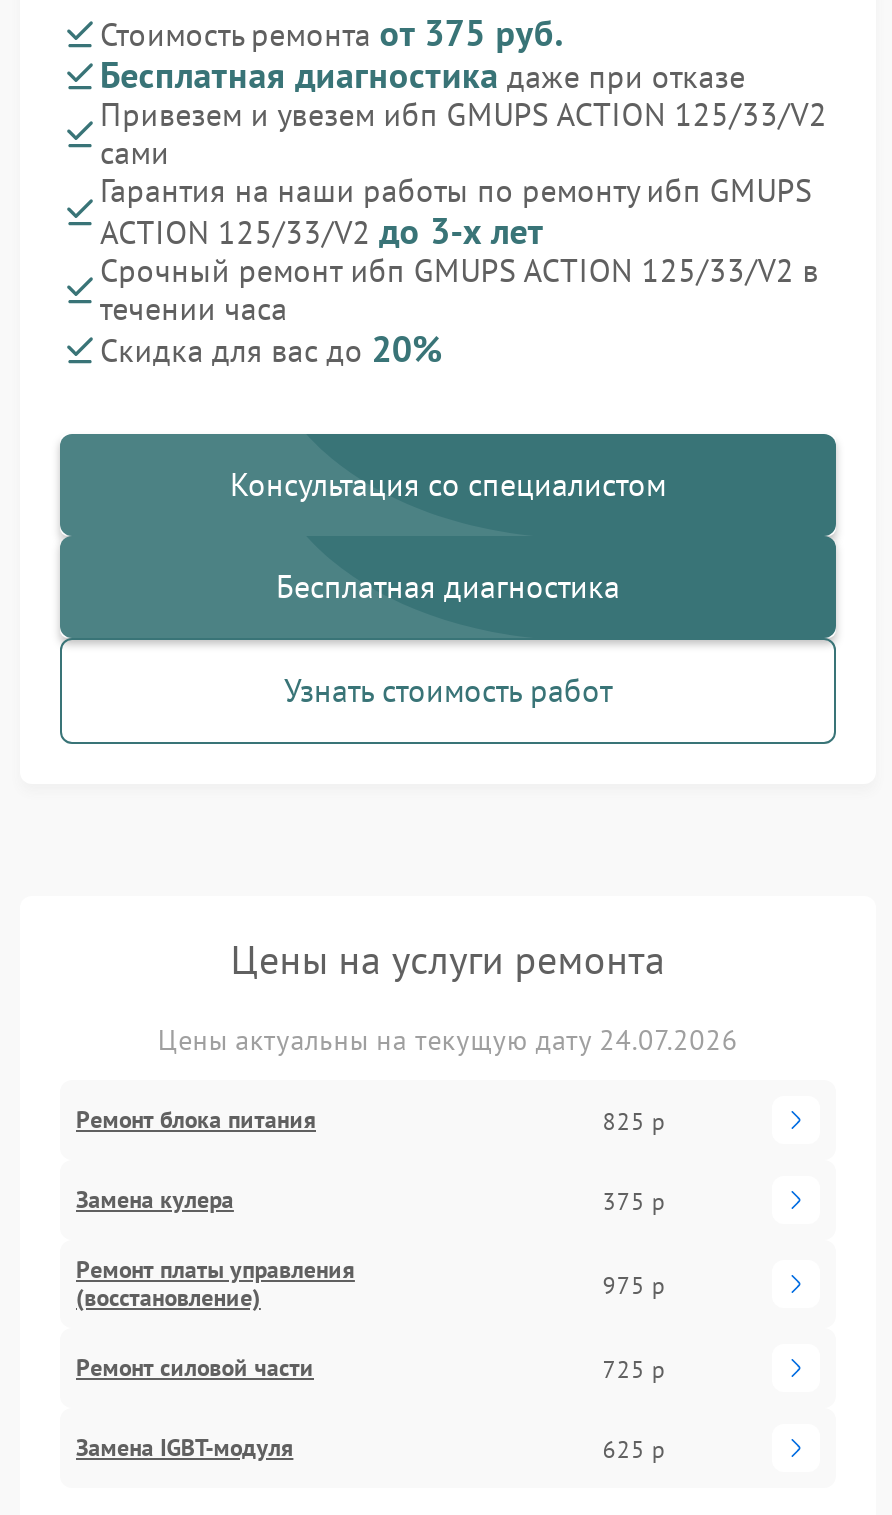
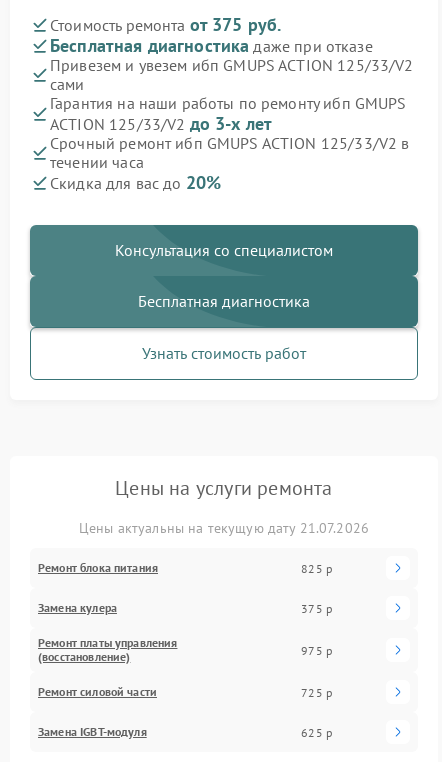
- Цены актуальны на текущую дату 24.07.2026
+ Цены актуальны на текущую дату 21.07.2026
